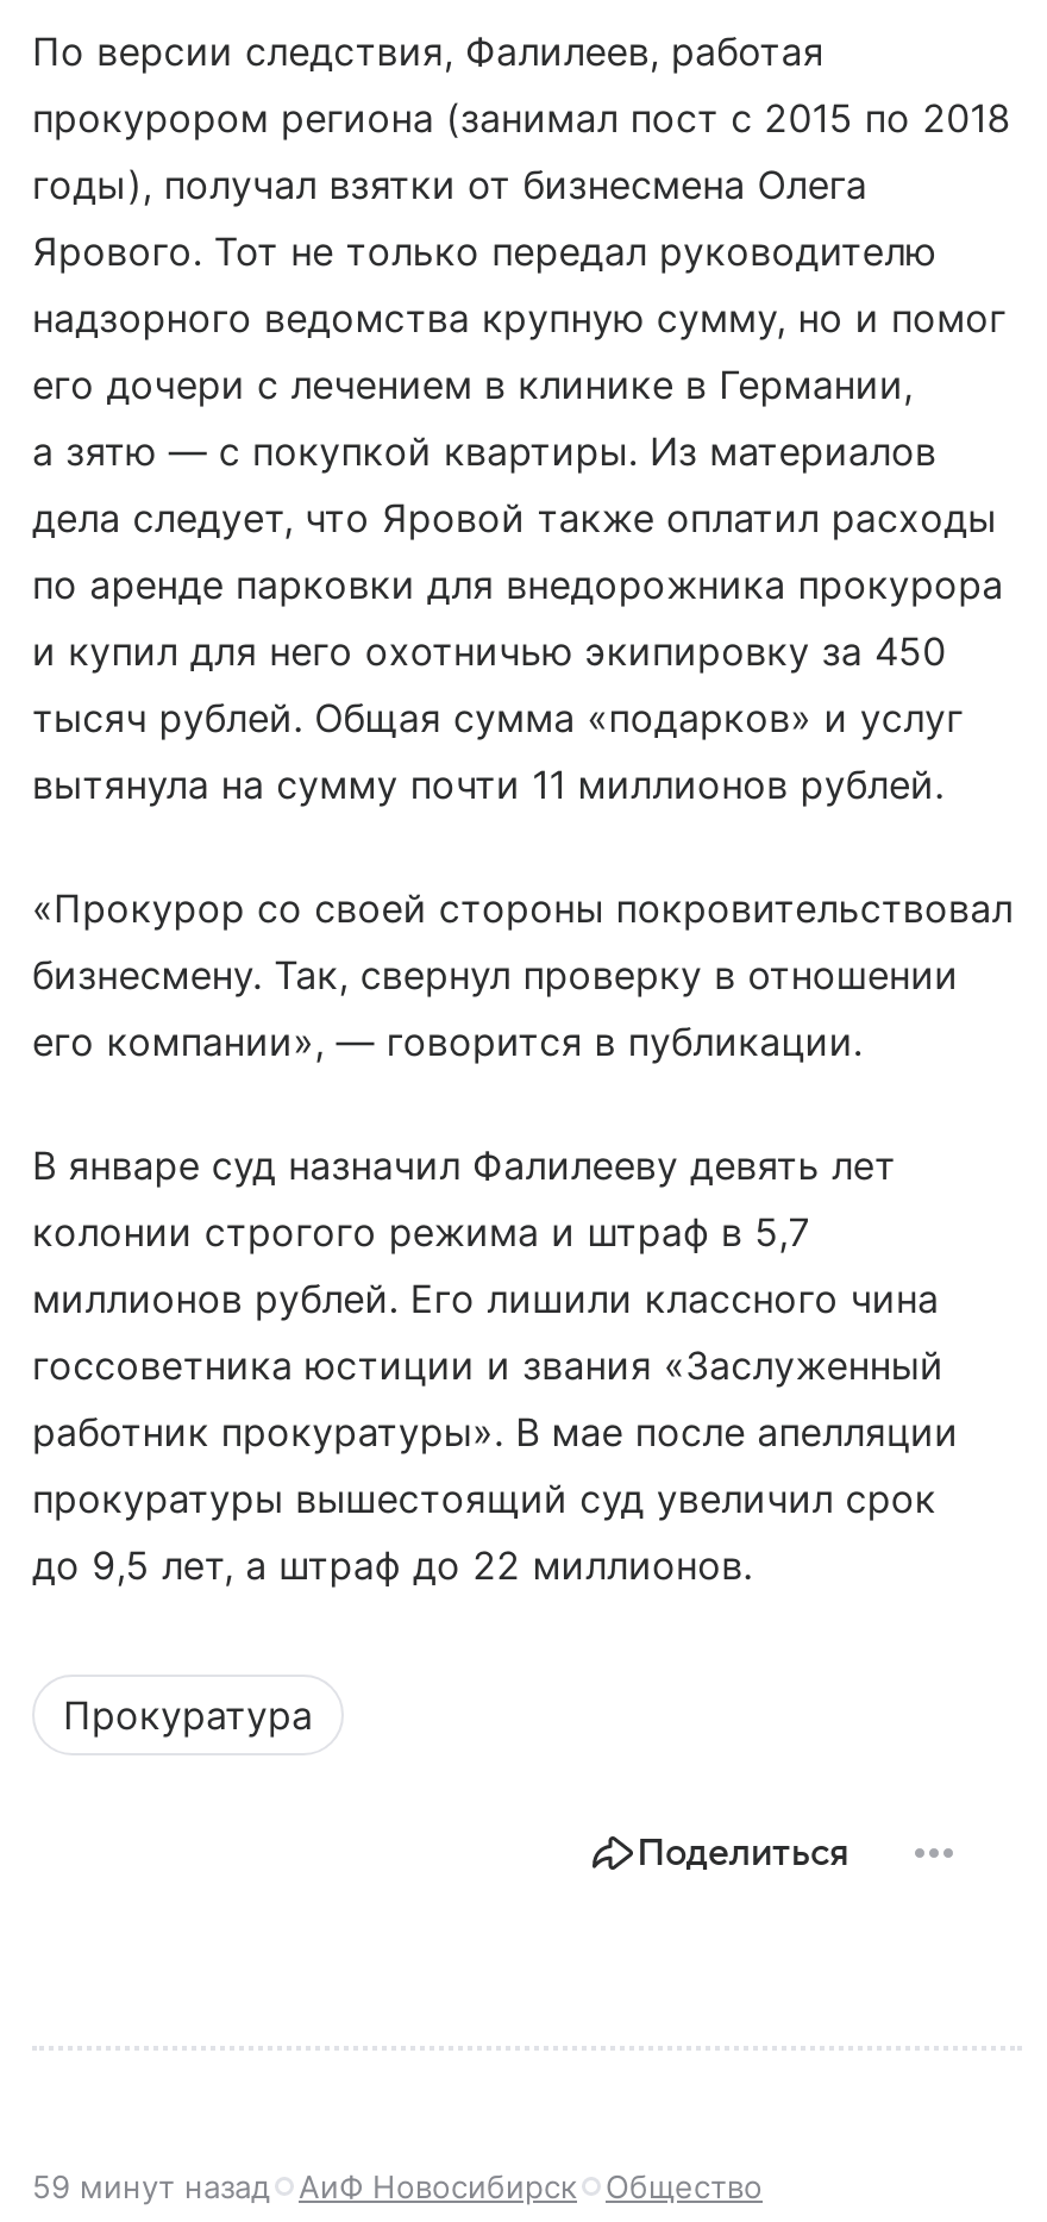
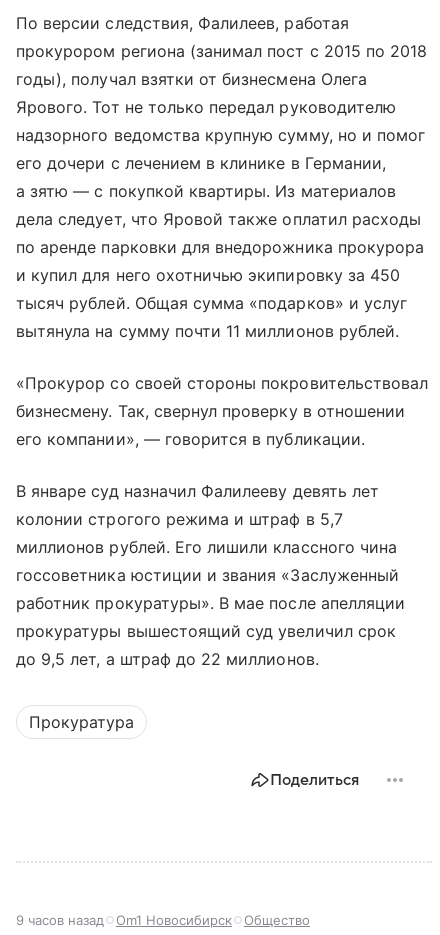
- 59 минут назад
+ 9 часов назад

- АиФ Новосибирск
+ Om1 Новосибирск
